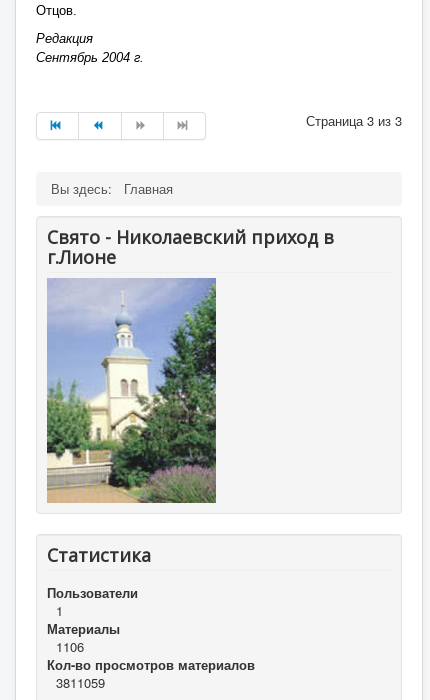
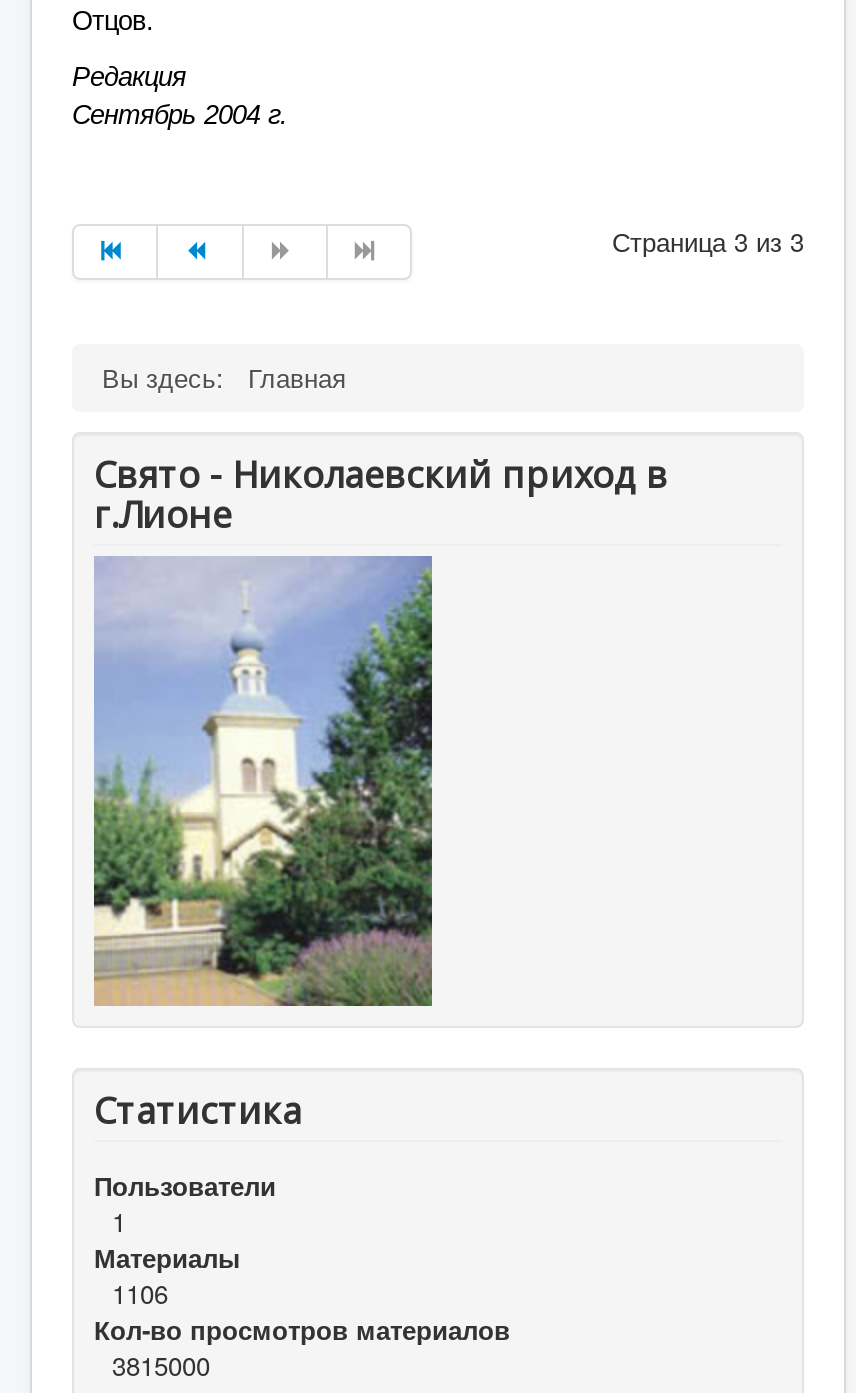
- 3811059
+ 3815000
